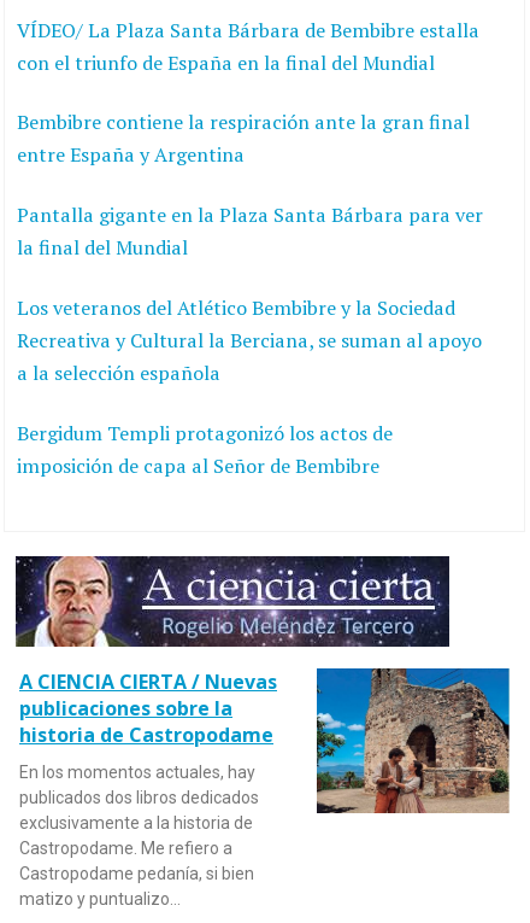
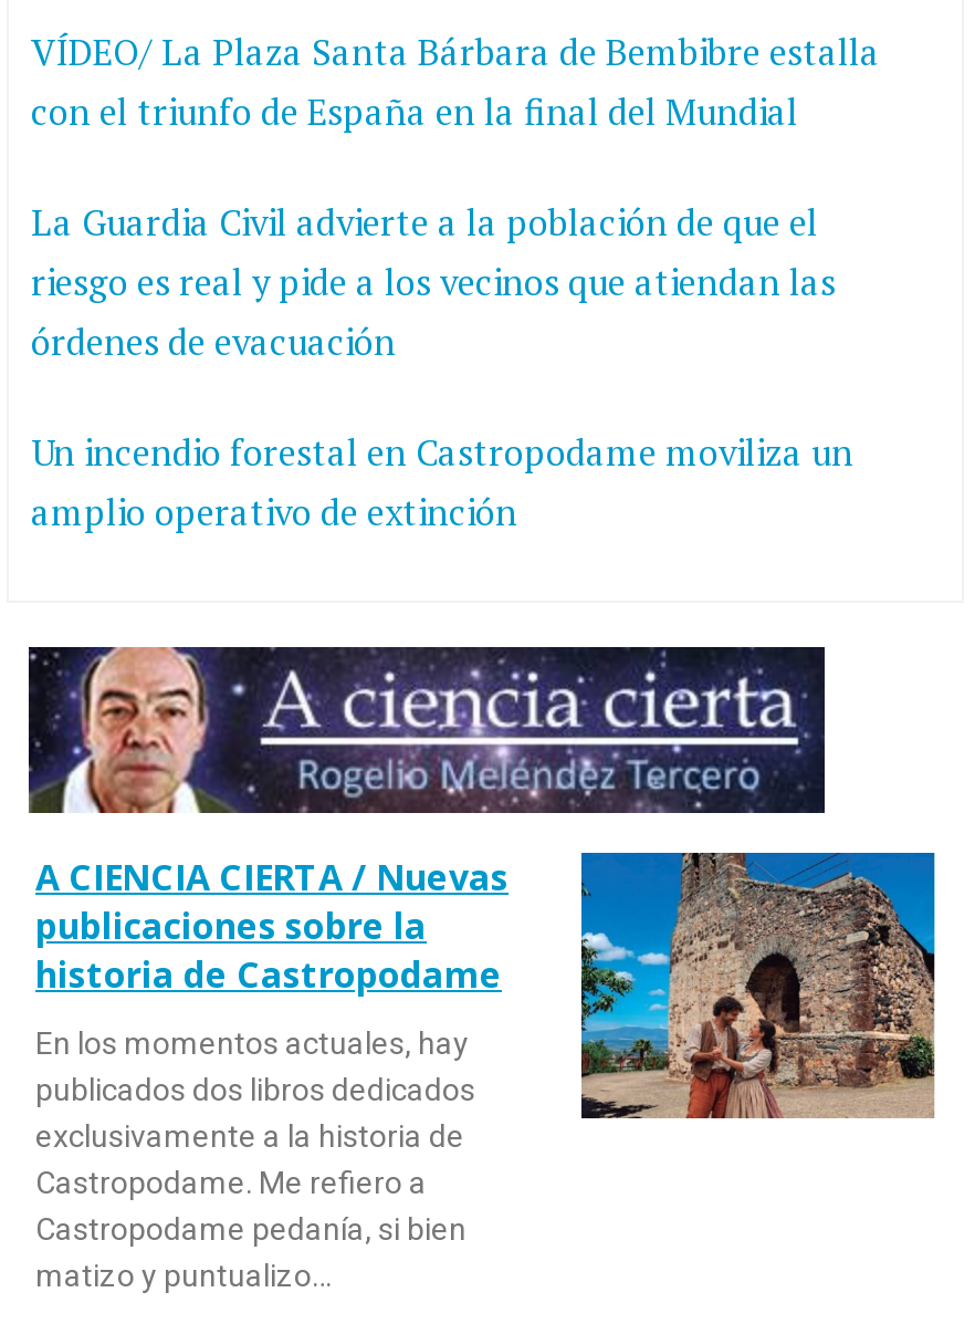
- Bembibre contiene la respiración ante la gran final
- entre España y Argentina
- Pantalla gigante en la Plaza Santa Bárbara para ver
- la final del Mundial
- Los veteranos del Atlético Bembibre y la Sociedad
- Recreativa y Cultural la Berciana, se suman al apoyo
- a la selección española
- Bergidum Templi protagonizó los actos de
- imposición de capa al Señor de Bembibre
+ La Guardia Civil advierte a la población de que el
+ riesgo es real y pide a los vecinos que atiendan las
+ órdenes de evacuación
+ Un incendio forestal en Castropodame moviliza un
+ amplio operativo de extinción
